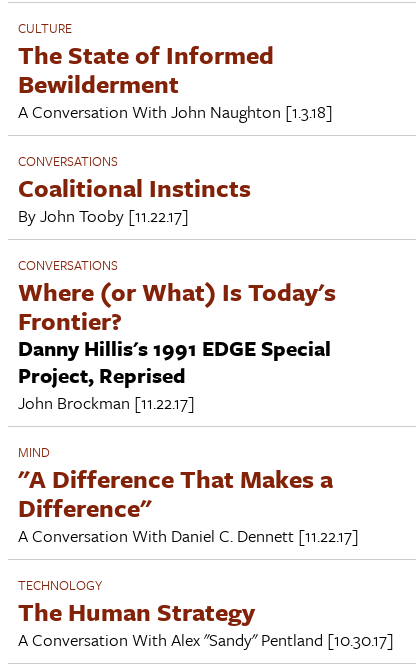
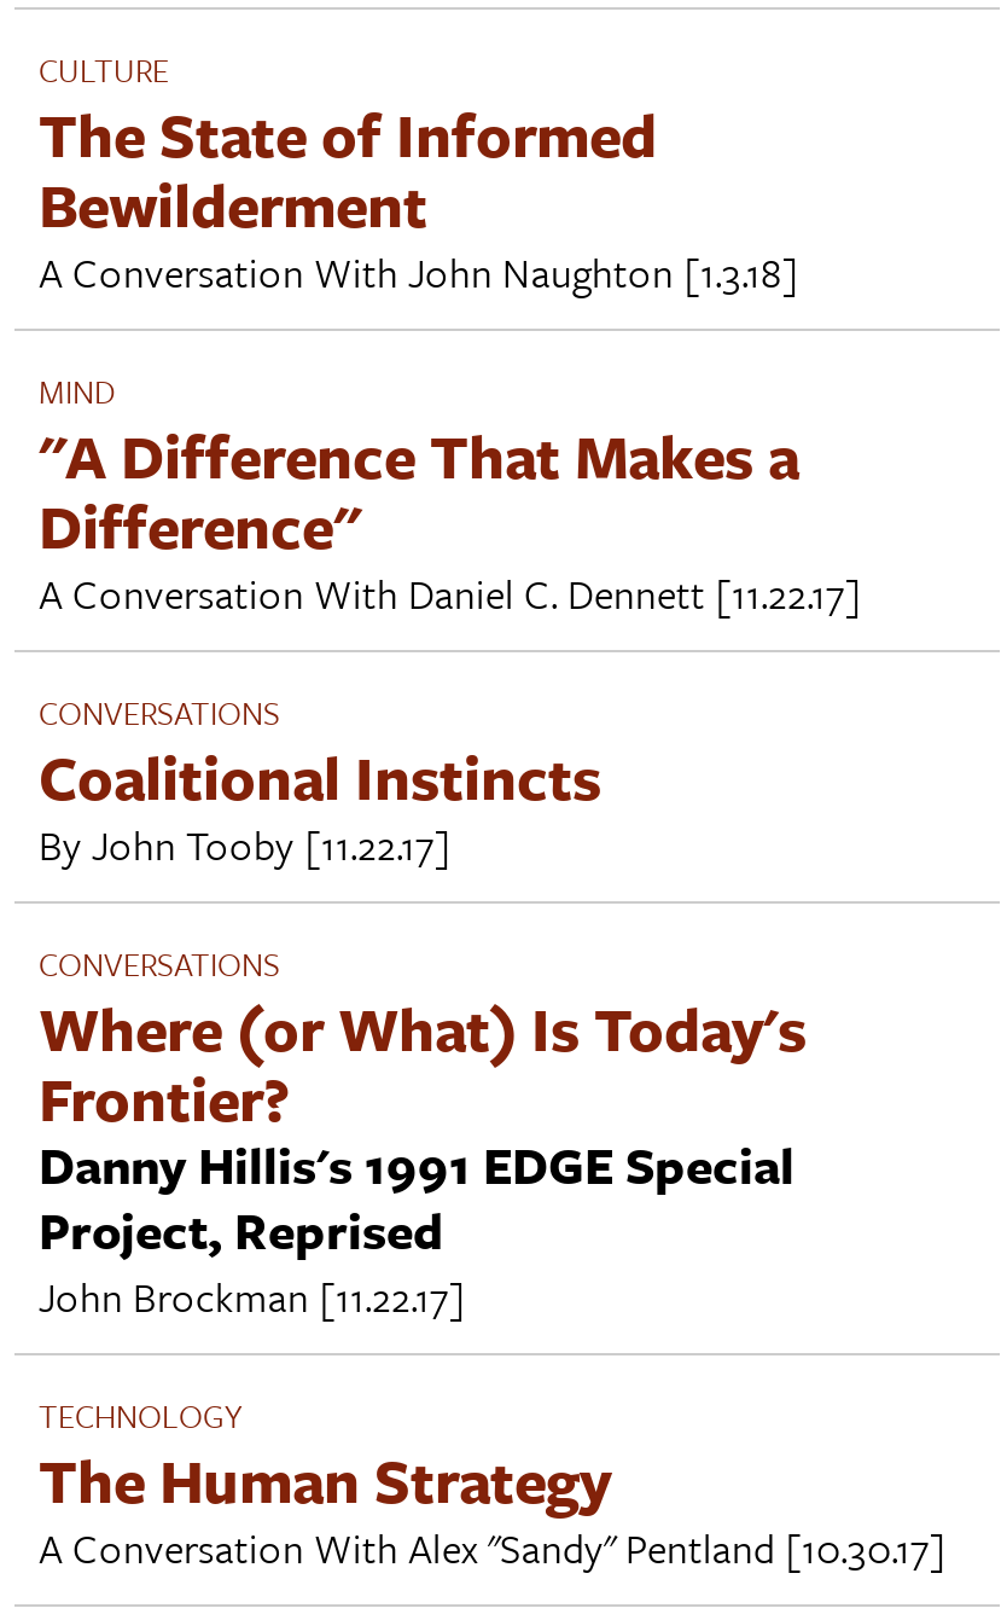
moved down: CONVERSATIONS | Coalitional Instincts | By John Tooby [11.22.17] | ... | Project, Reprised | John Brockman [11.22.17]

moved up: MIND | "A Difference That Makes a | Difference" | A Conversation With Daniel C. Dennett [11.22.17]
